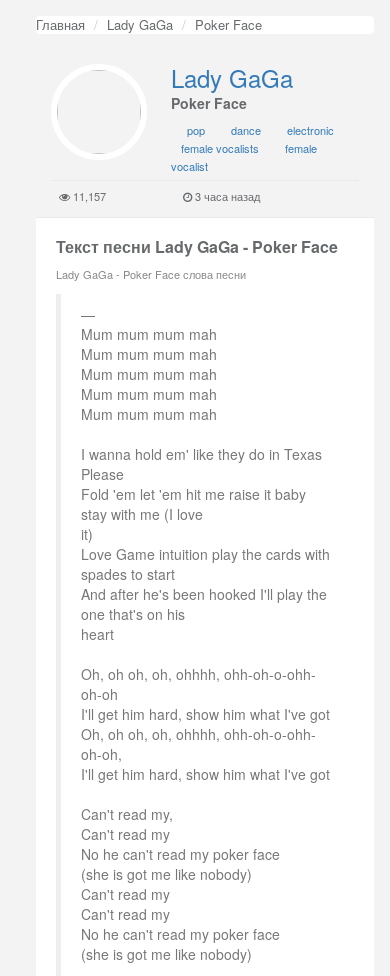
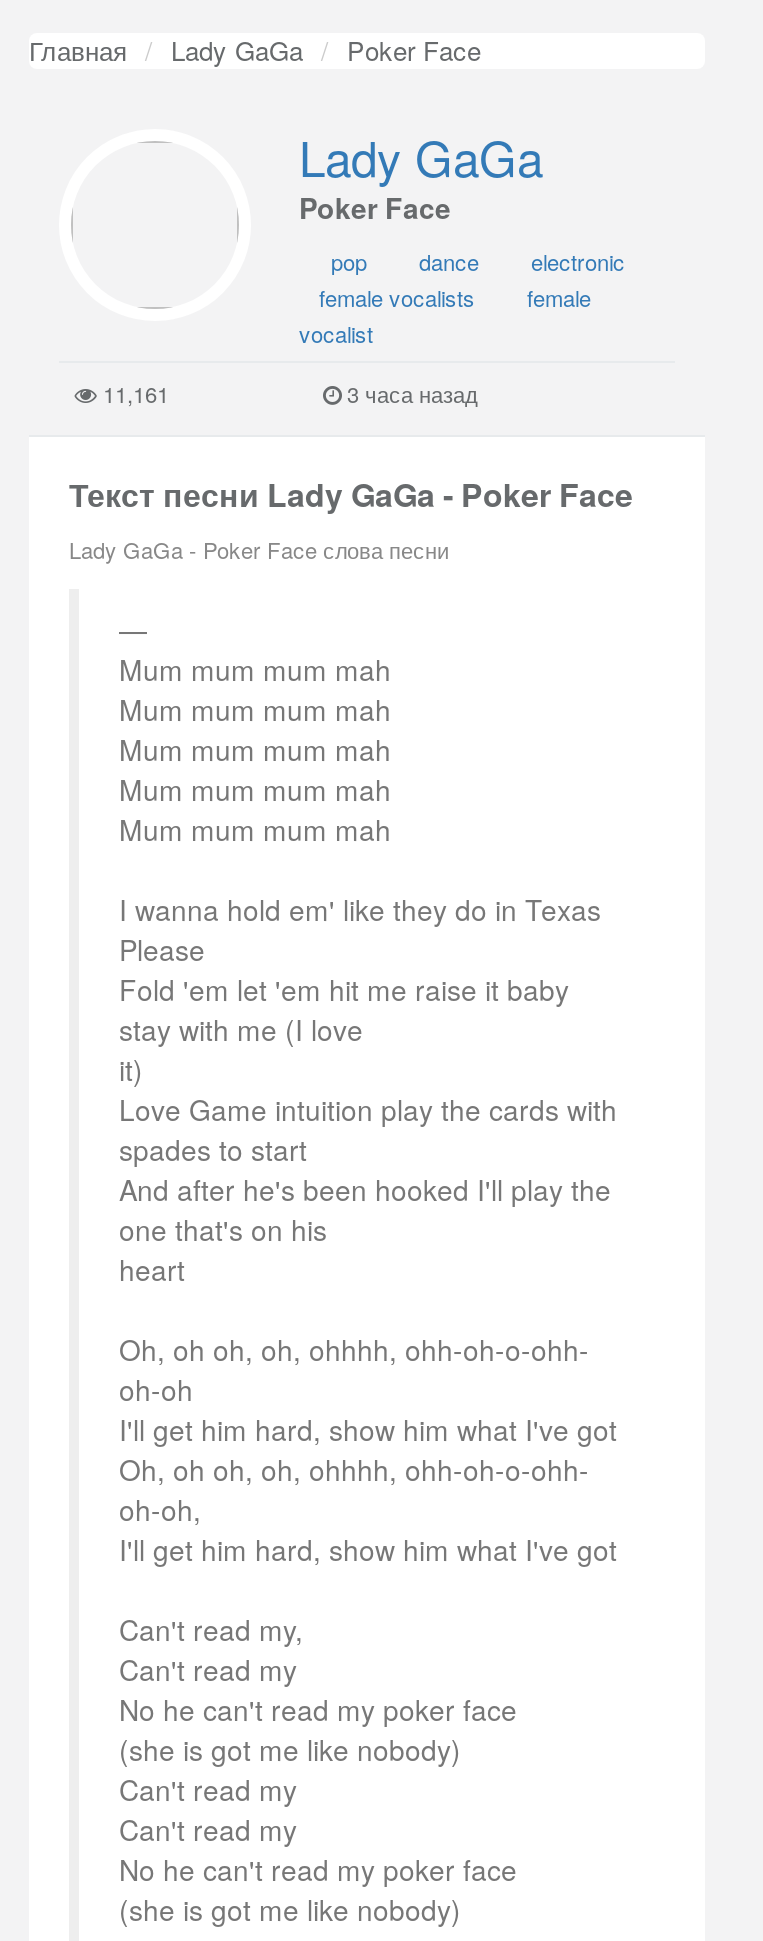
- 11,157
+ 11,161
